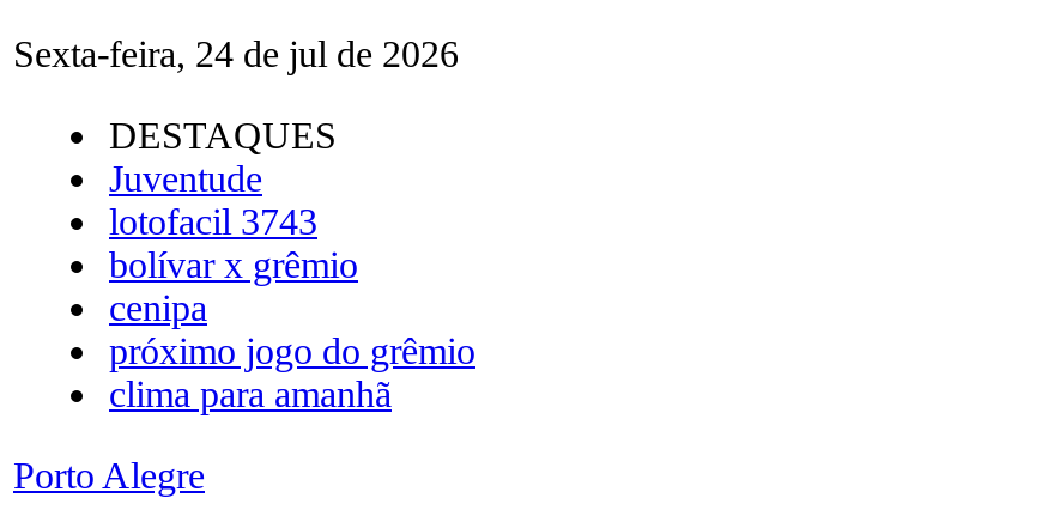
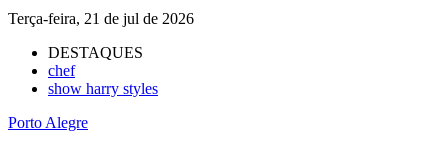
- Sexta-feira, 24 de jul de 2026
+ Terça-feira, 21 de jul de 2026

- Juventude
- lotofacil 3743
- bolívar x grêmio
- cenipa
- próximo jogo do grêmio
- clima para amanhã
+ chef
+ show harry styles
